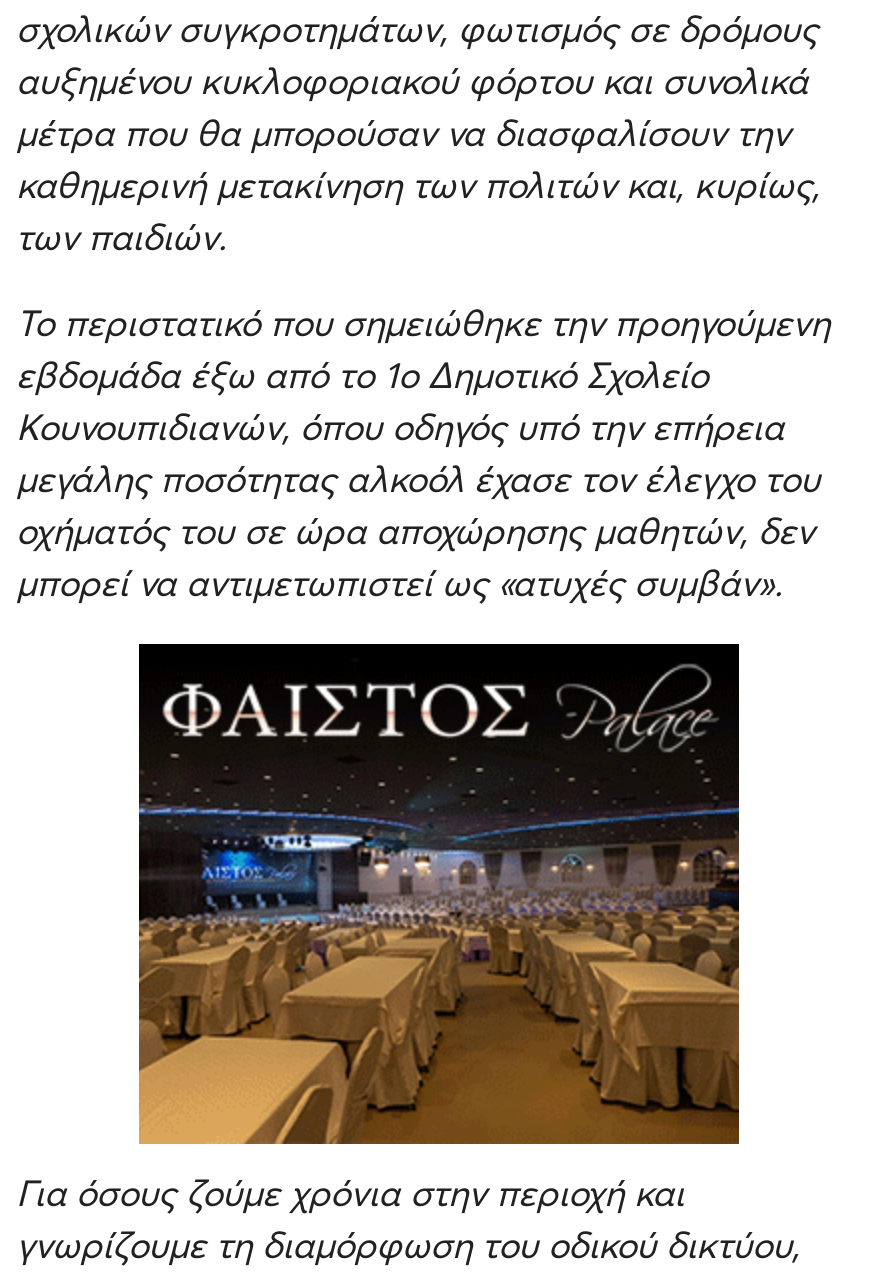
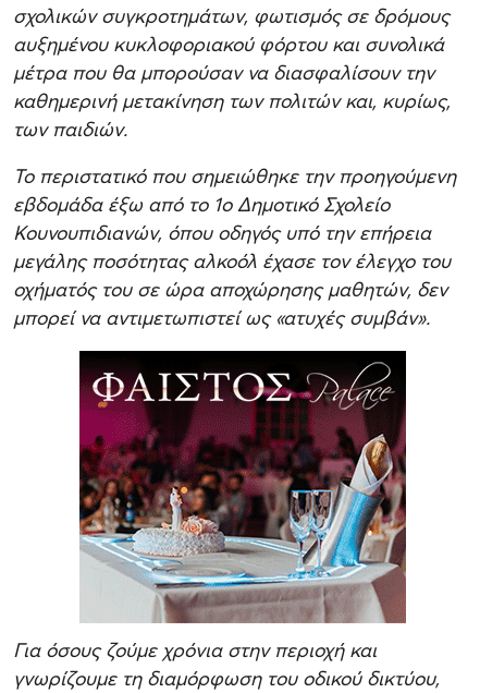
- [image]
+ [image]
